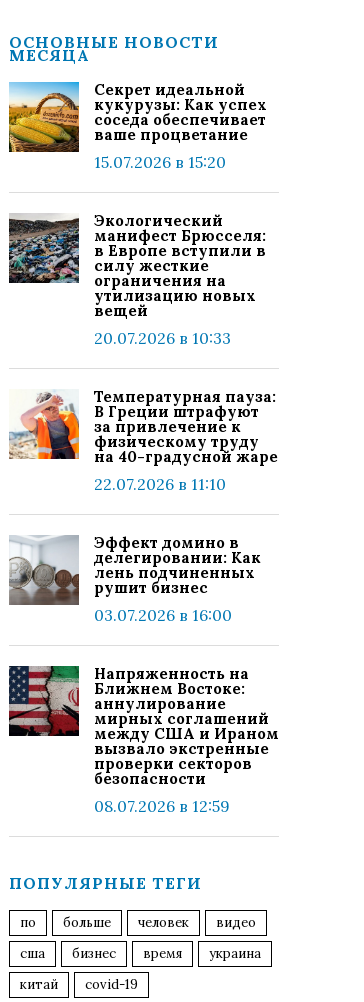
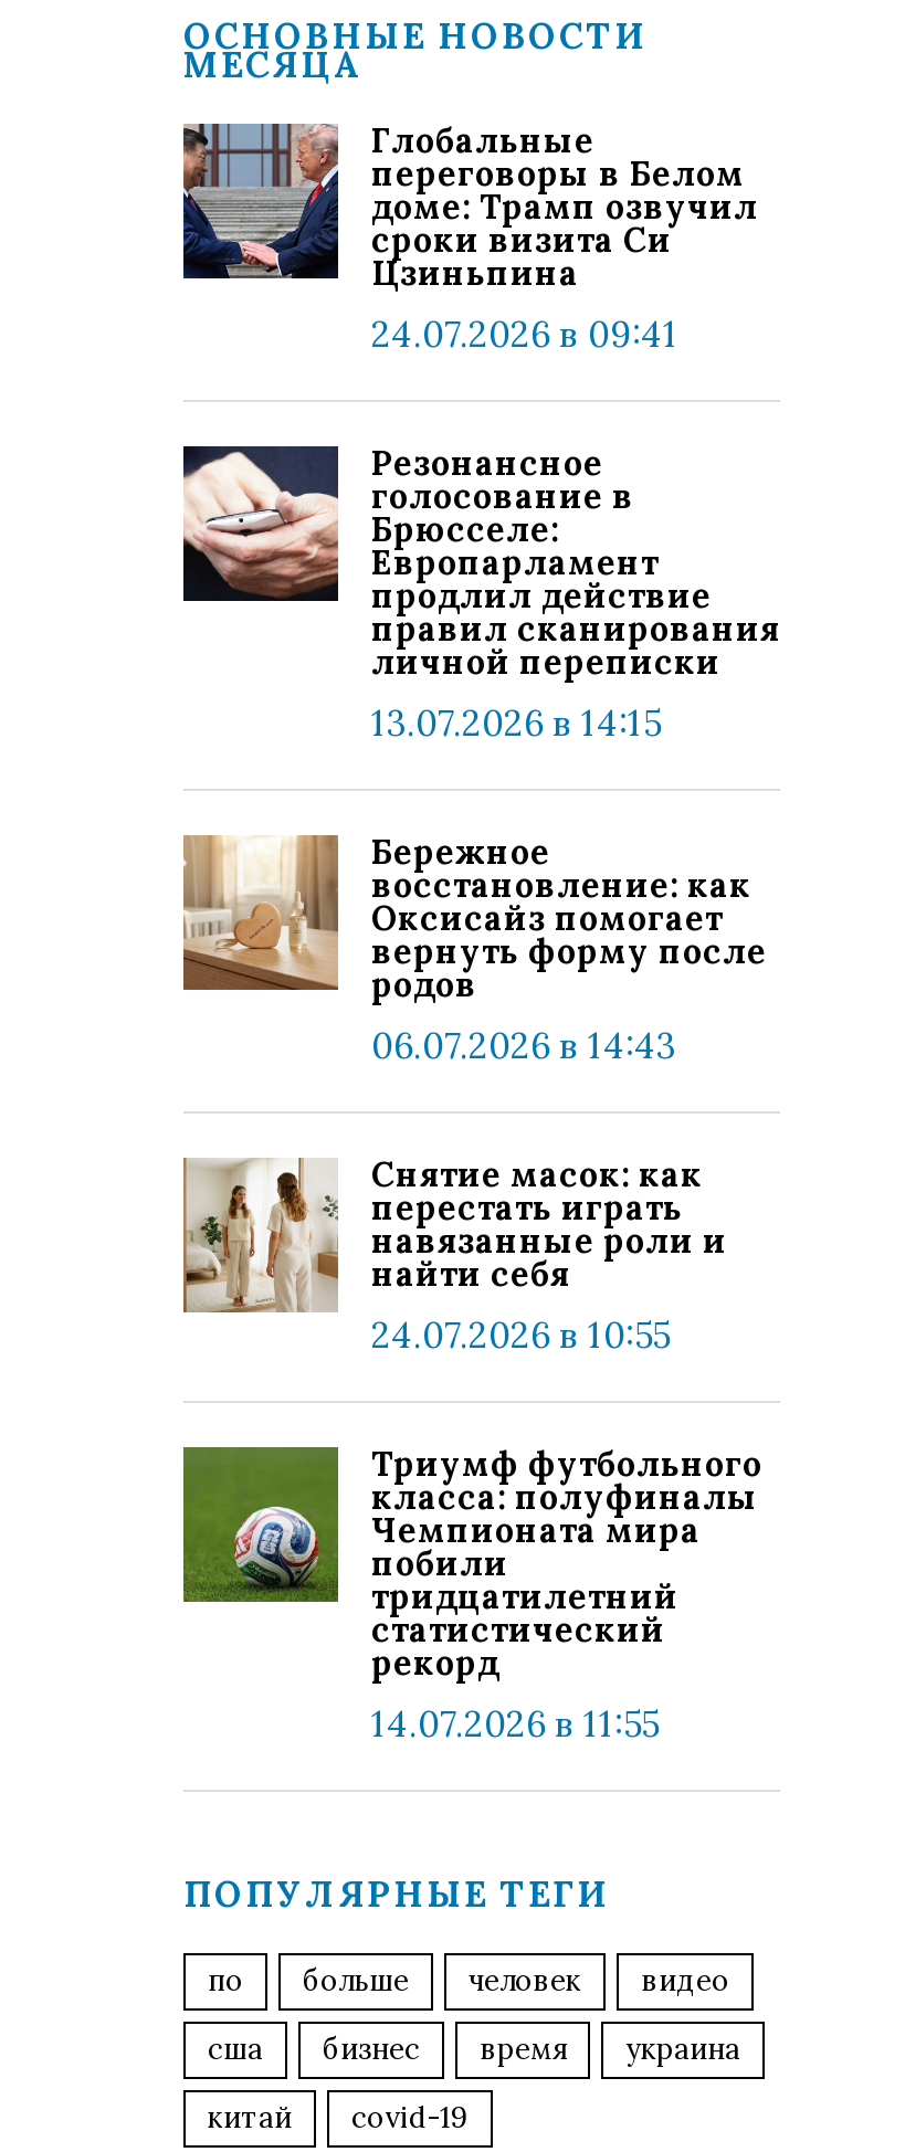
- [image]
- Секрет идеальной
- кукурузы: Как успех
- соседа обеспечивает
- ваше процветание
- 15.07.2026 в 15:20
+ [image]
+ Глобальные
+ переговоры в Белом
+ доме: Трамп озвучил
+ сроки визита Си
+ Цзиньпина
+ 24.07.2026 в 09:41

- [image]
- Экологический
- манифест Брюсселя:
- в Европе вступили в
- силу жесткие
- ограничения на
- утилизацию новых
- вещей
- 20.07.2026 в 10:33
+ [image]
+ Резонансное
+ голосование в
+ Брюсселе:
+ Европарламент
+ продлил действие
+ правил сканирования
+ личной переписки
+ 13.07.2026 в 14:15

- [image]
- Температурная пауза:
- В Греции штрафуют
- за привлечение к
- физическому труду
- на 40-градусной жаре
- 22.07.2026 в 11:10
+ [image]
+ Бережное
+ восстановление: как
+ Оксисайз помогает
+ вернуть форму после
+ родов
+ 06.07.2026 в 14:43

- [image]
- Эффект домино в
- делегировании: Как
- лень подчиненных
- рушит бизнес
- 03.07.2026 в 16:00
+ [image]
+ Снятие масок: как
+ перестать играть
+ навязанные роли и
+ найти себя
+ 24.07.2026 в 10:55

- [image]
- Напряженность на
- Ближнем Востоке:
- аннулирование
- мирных соглашений
- между США и Ираном
- вызвало экстренные
- проверки секторов
- безопасности
- 08.07.2026 в 12:59
+ [image]
+ Триумф футбольного
+ класса: полуфиналы
+ Чемпионата мира
+ побили
+ тридцатилетний
+ статистический
+ рекорд
+ 14.07.2026 в 11:55
